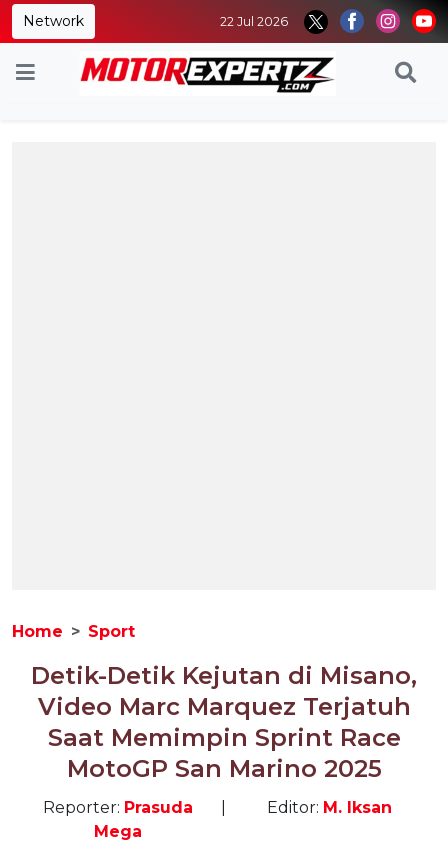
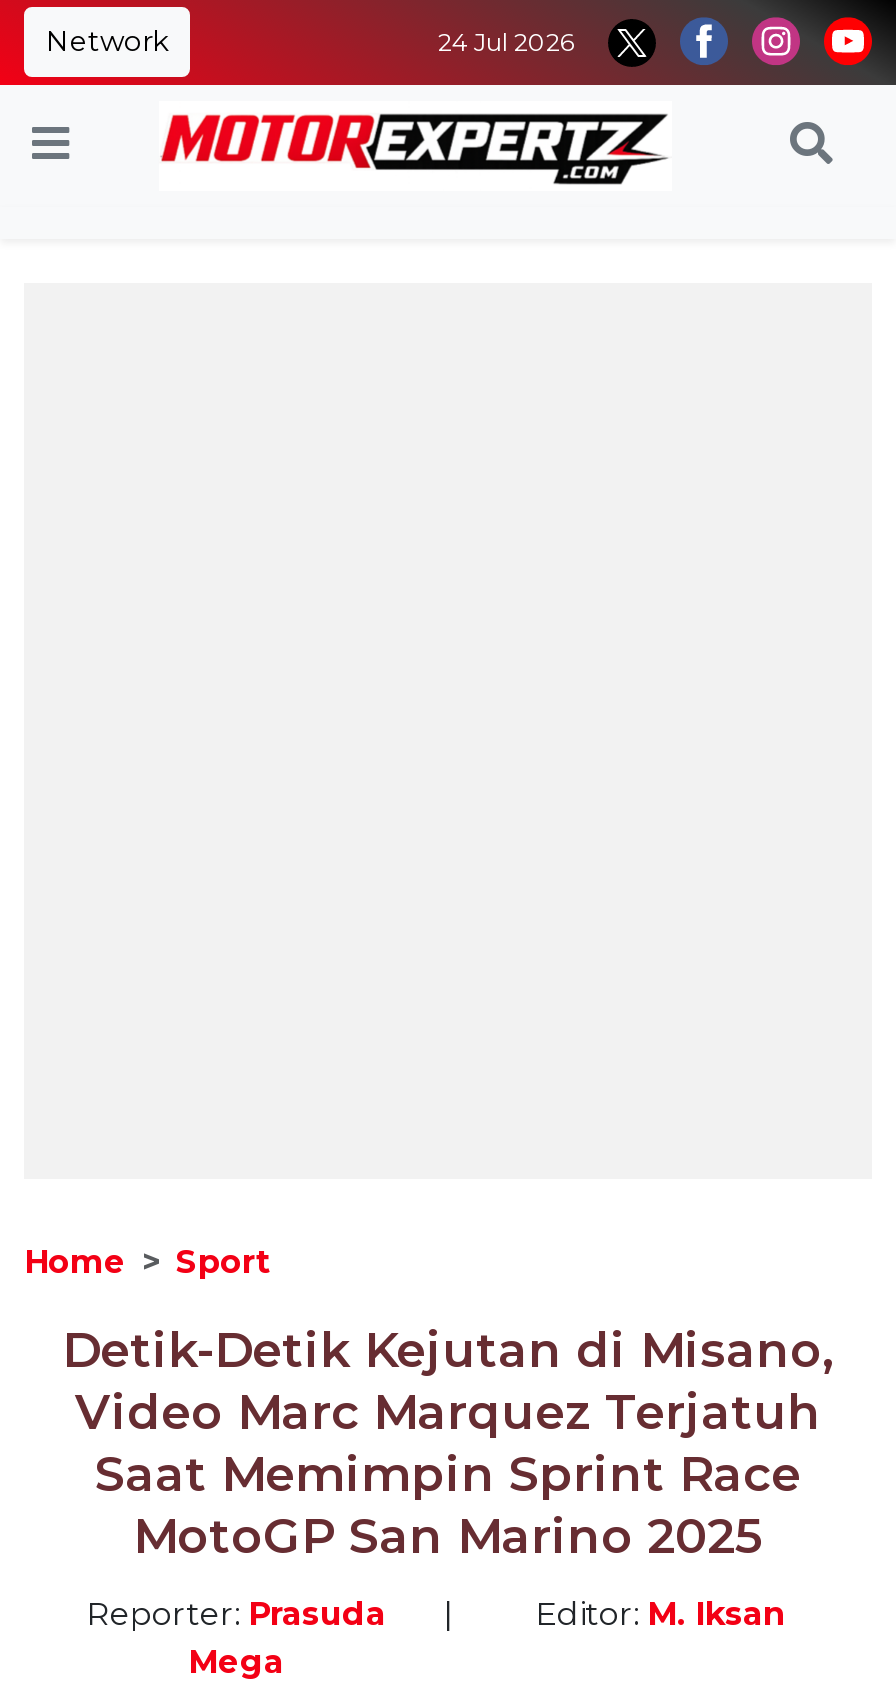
- 22 Jul 2026
+ 24 Jul 2026
